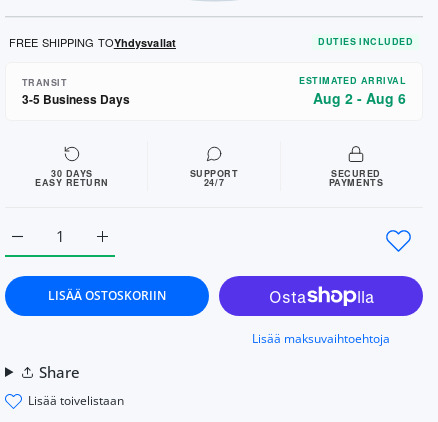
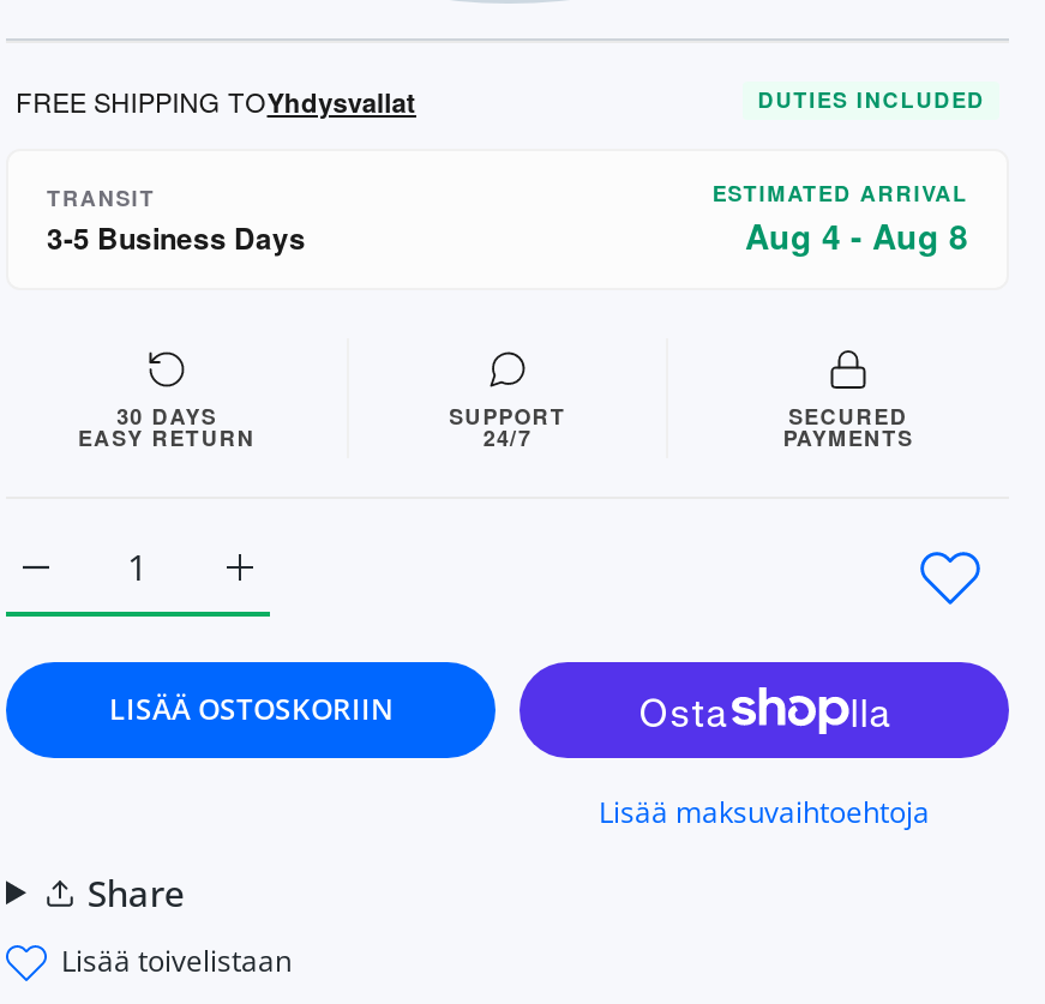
- Aug 2 - Aug 6
+ Aug 4 - Aug 8
